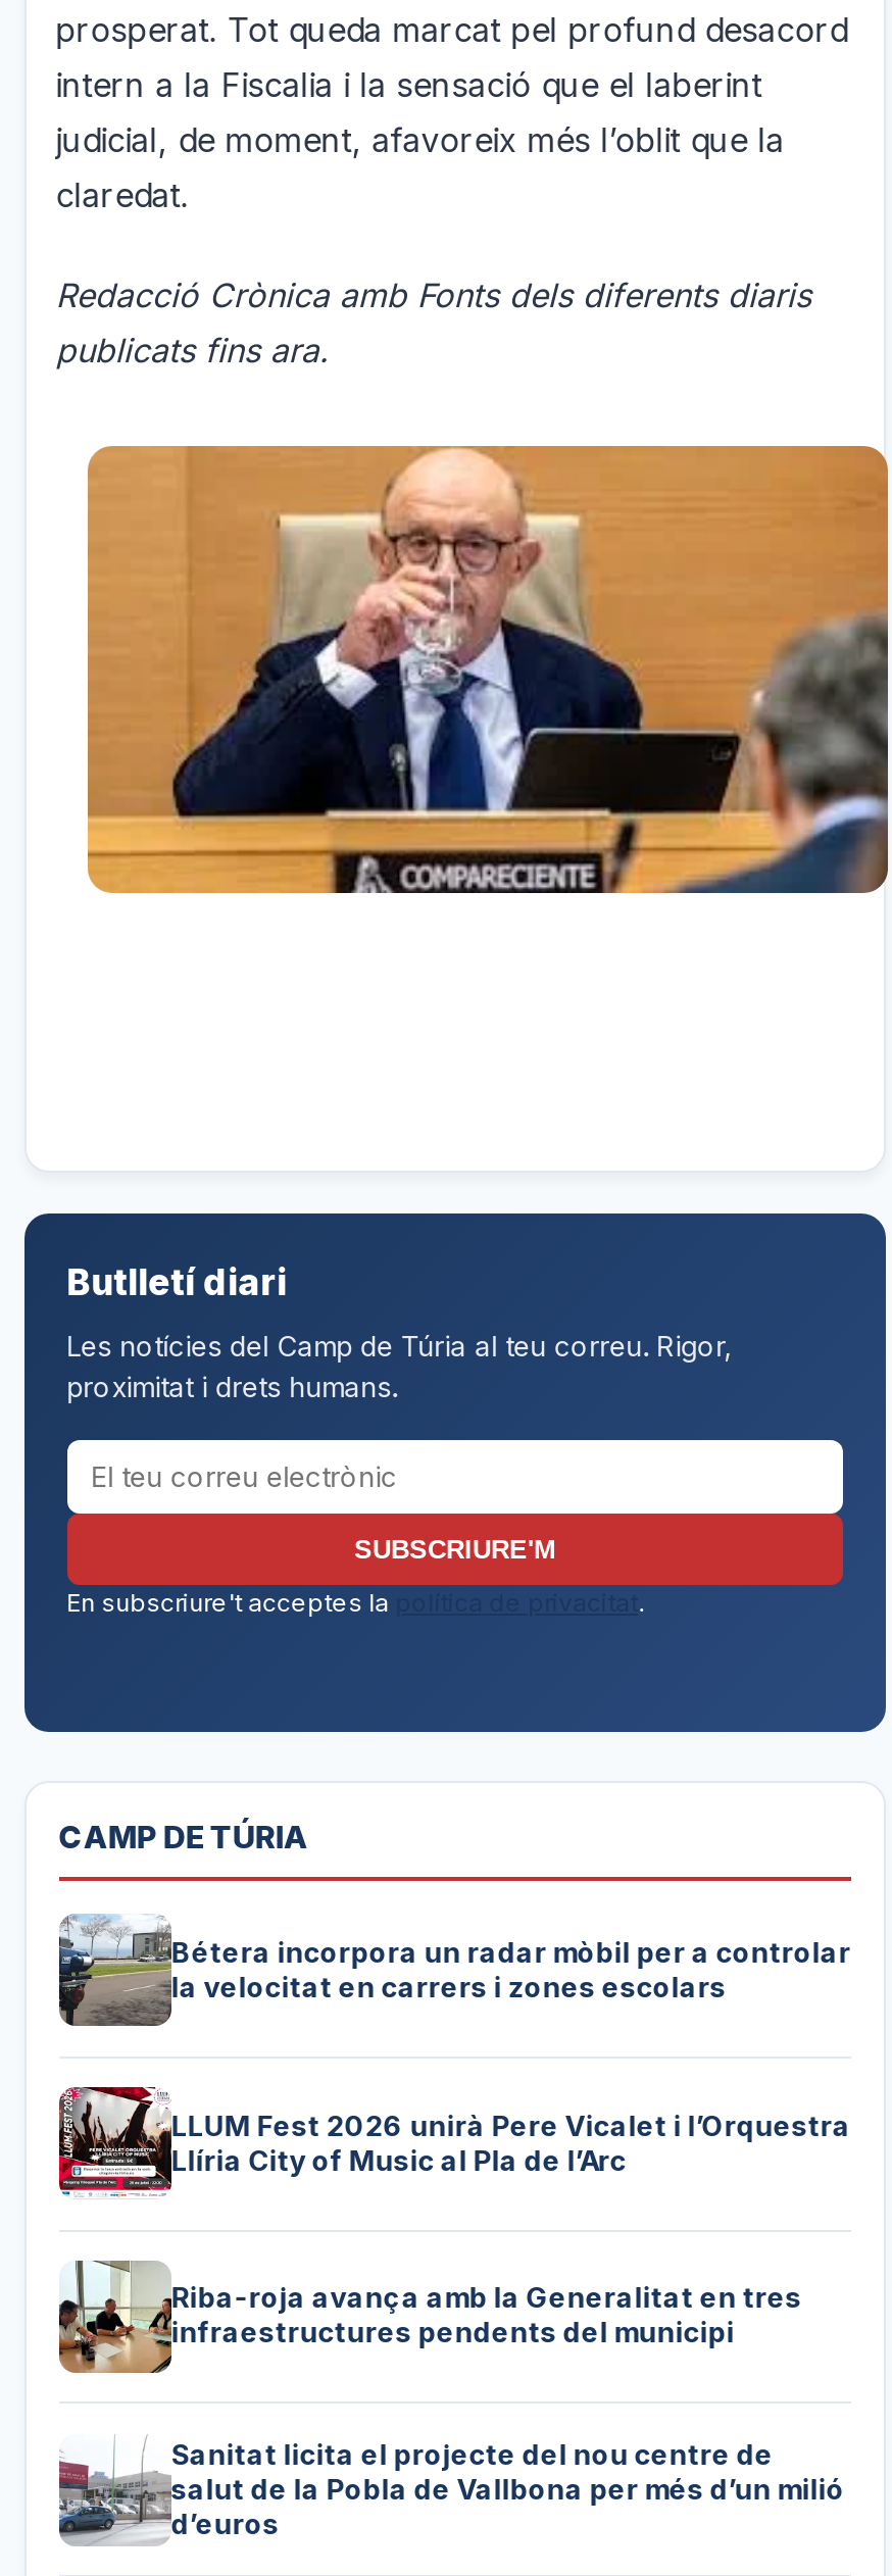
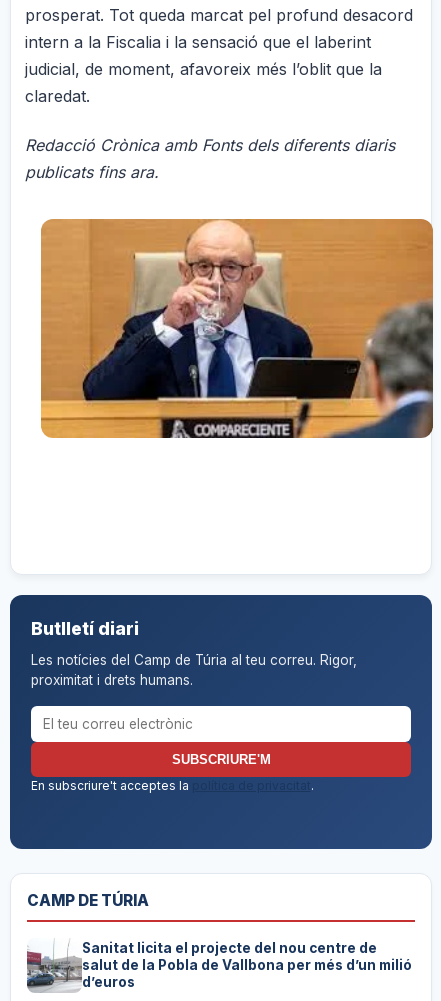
- [image]
- Bétera incorpora un radar mòbil per a controlar
- la velocitat en carrers i zones escolars

- [image]
- LLUM Fest 2026 unirà Pere Vicalet i l’Orquestra
- Llíria City of Music al Pla de l’Arc

- [image]
- Riba-roja avança amb la Generalitat en tres
- infraestructures pendents del municipi
